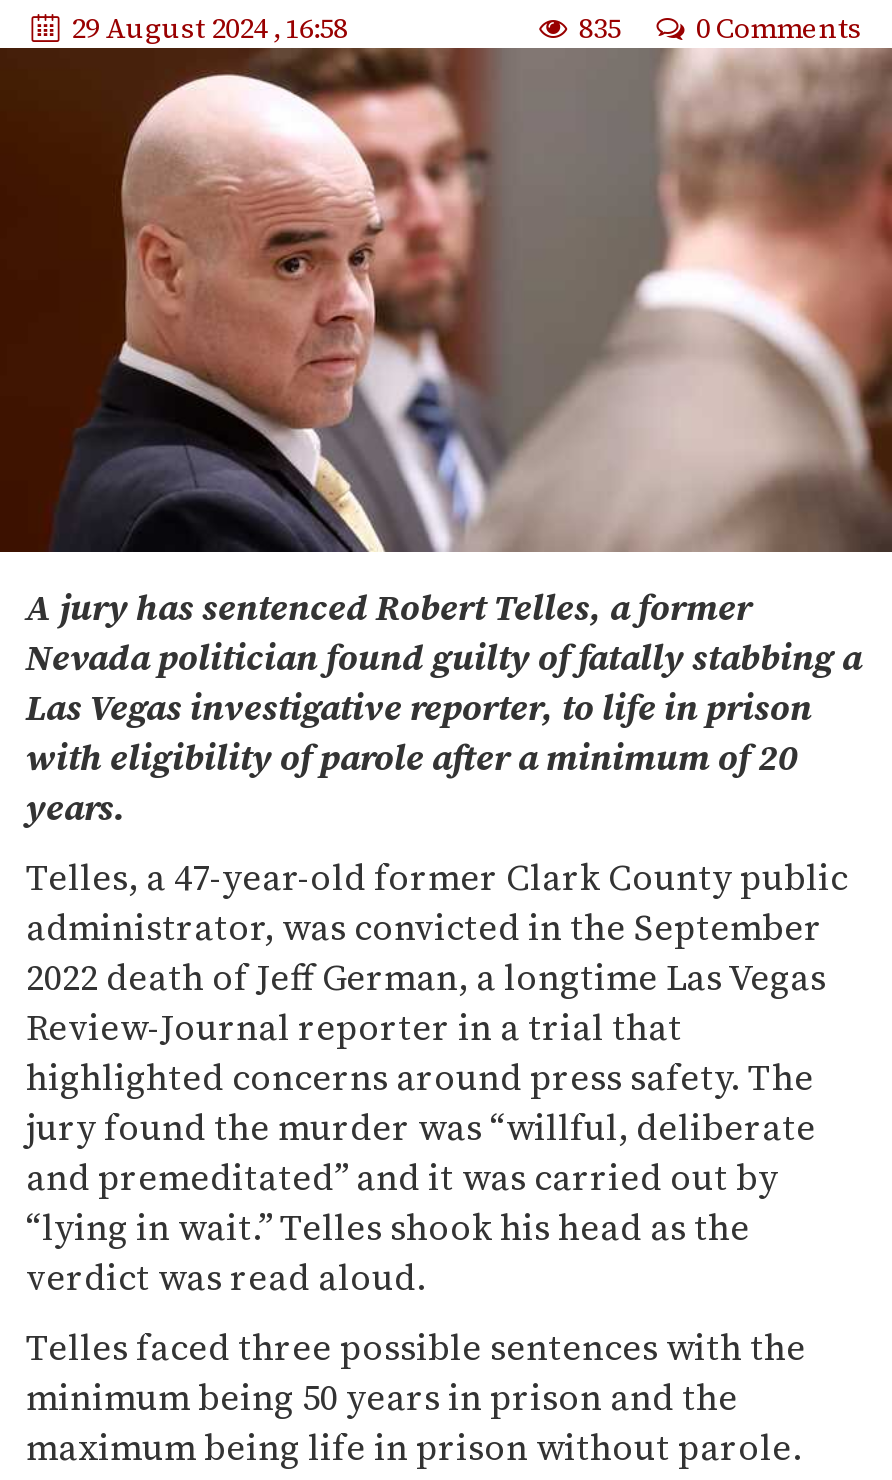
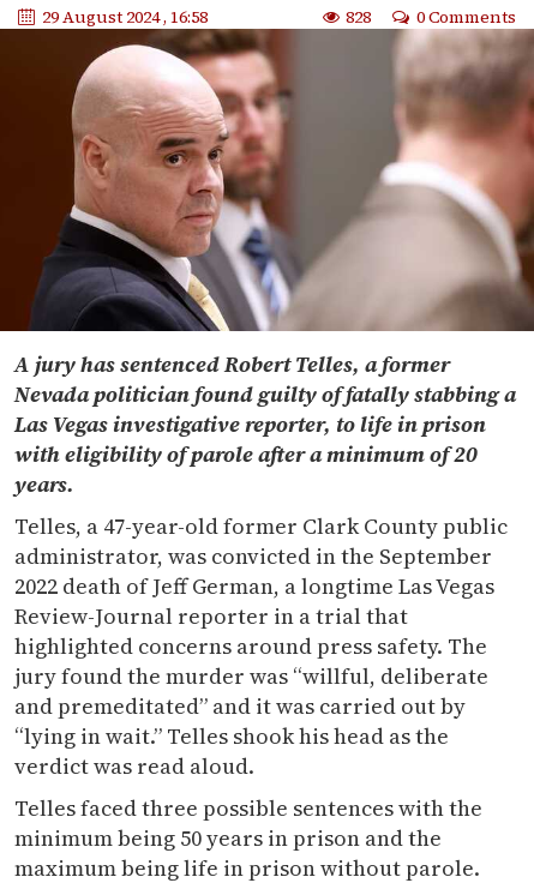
- 835 0 Comments
+ 828 0 Comments
